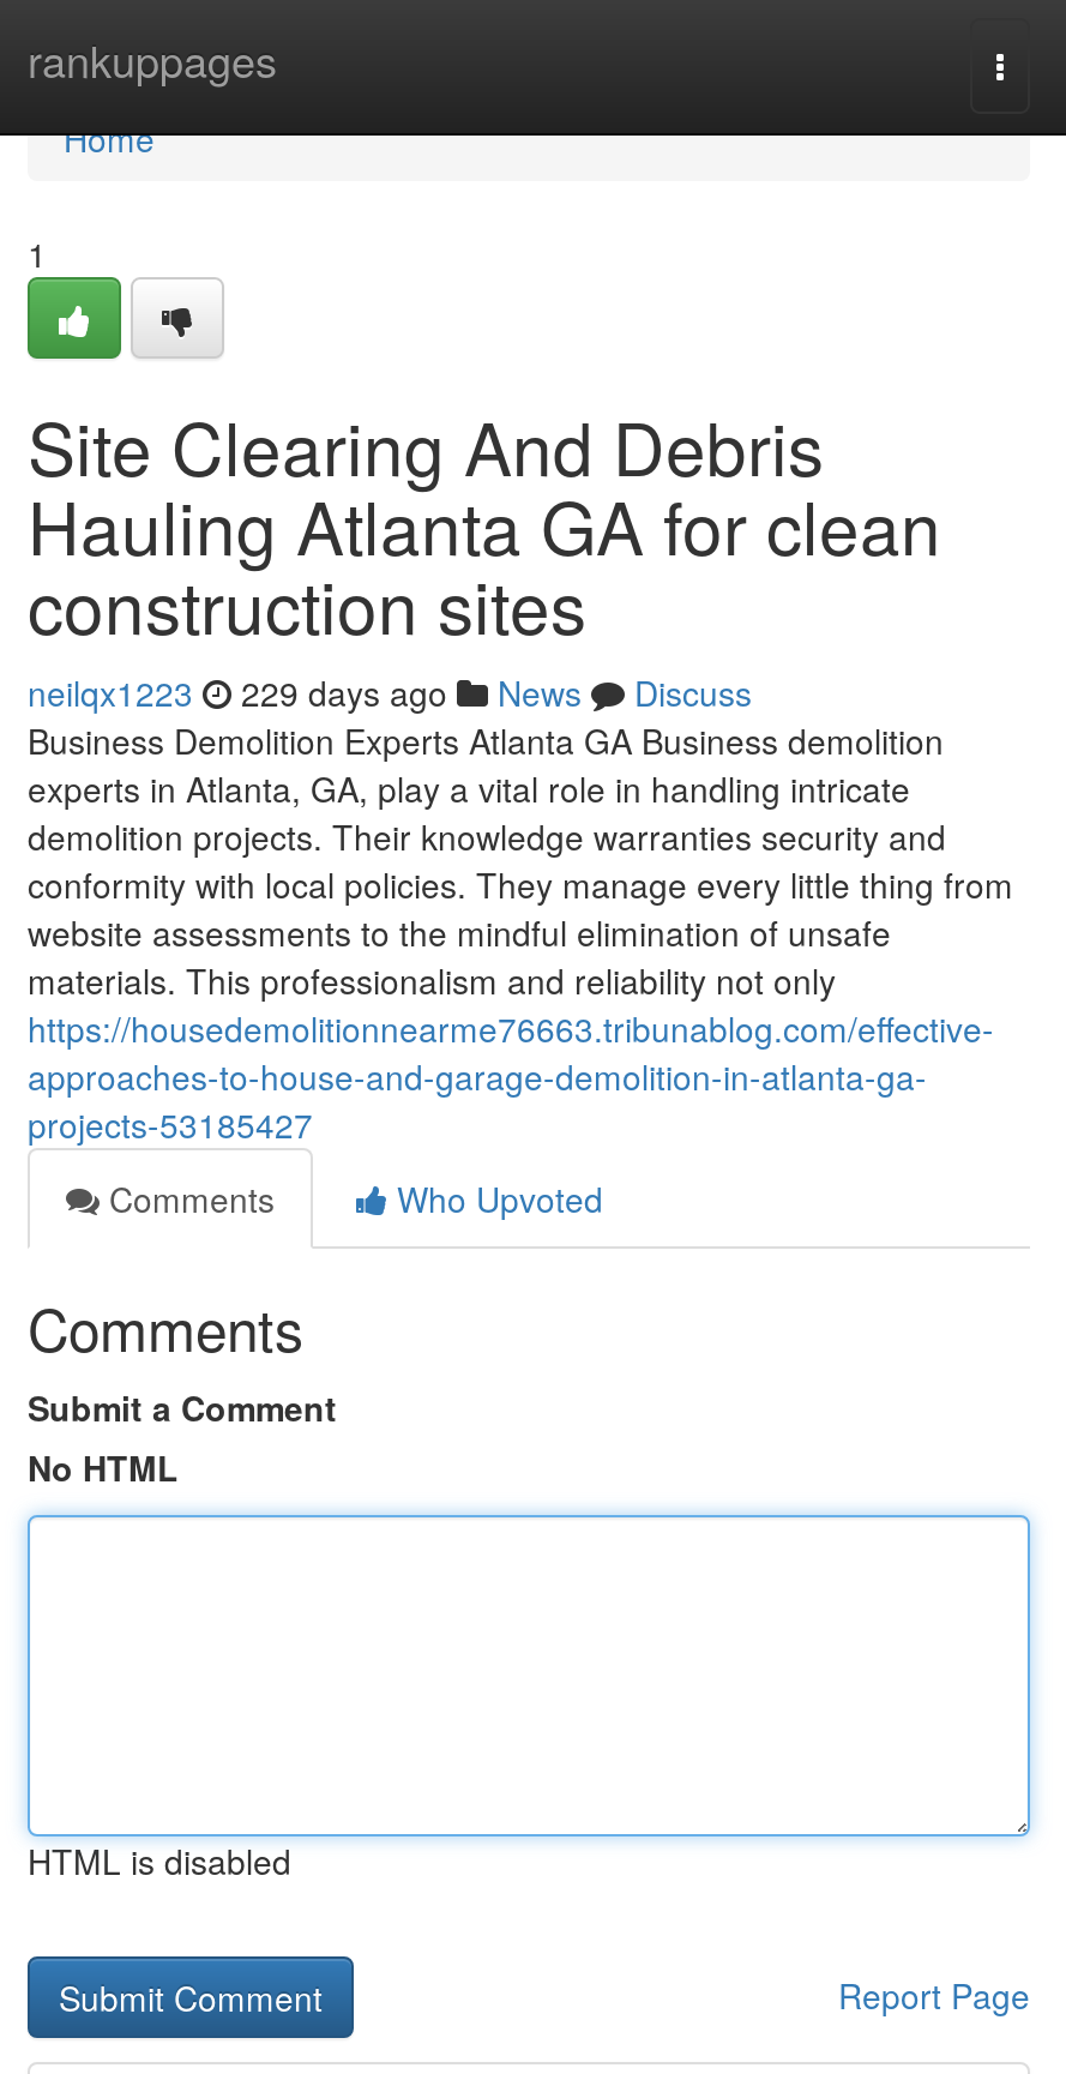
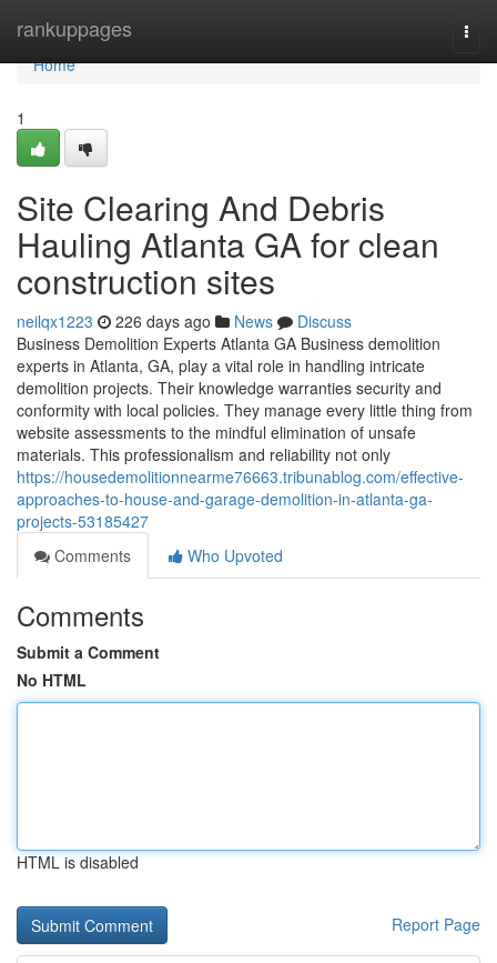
- neilqx1223 229 days ago News Discuss
+ neilqx1223 226 days ago News Discuss
